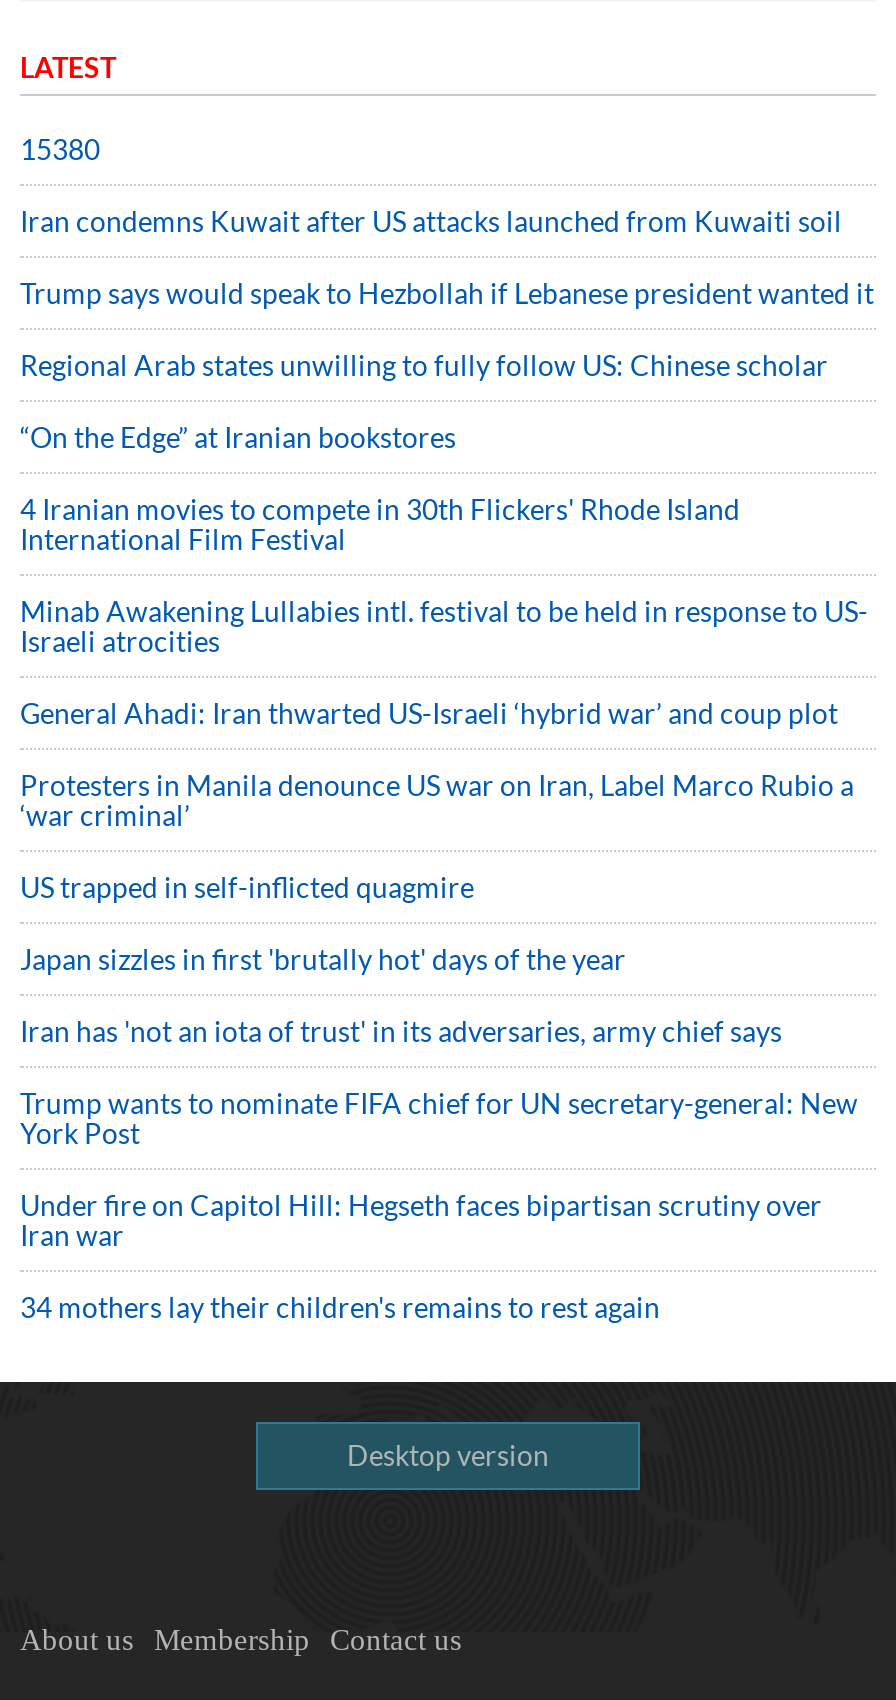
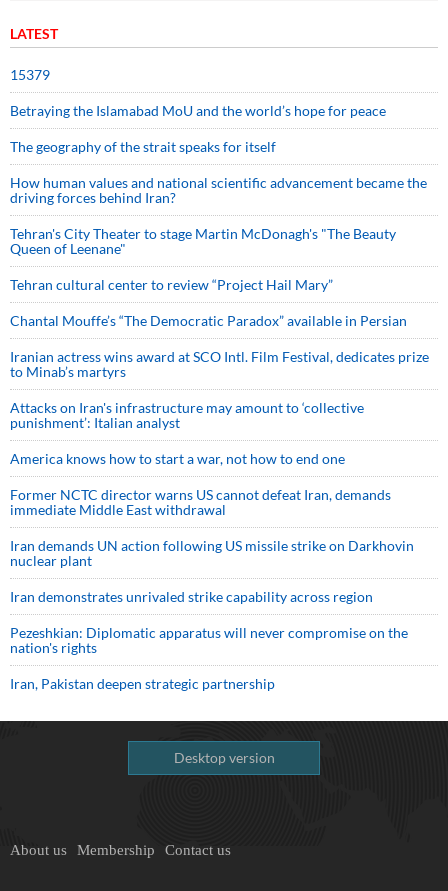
- 15380
+ 15379

- Iran condemns Kuwait after US attacks launched from Kuwaiti soil
+ Betraying the Islamabad MoU and the world’s hope for peace

- Trump says would speak to Hezbollah if Lebanese president wanted it
+ The geography of the strait speaks for itself

- Regional Arab states unwilling to fully follow US: Chinese scholar
+ How human values and national scientific advancement became the
+ driving forces behind Iran?

- “On the Edge” at Iranian bookstores
+ Tehran's City Theater to stage Martin McDonagh's "The Beauty
+ Queen of Leenane"

- 4 Iranian movies to compete in 30th Flickers' Rhode Island
- International Film Festival
+ Tehran cultural center to review “Project Hail Mary”

- Minab Awakening Lullabies intl. festival to be held in response to US-
- Israeli atrocities
+ Chantal Mouffe’s “The Democratic Paradox” available in Persian

- General Ahadi: Iran thwarted US-Israeli ‘hybrid war’ and coup plot
+ Iranian actress wins award at SCO Intl. Film Festival, dedicates prize
+ to Minab’s martyrs

- Protesters in Manila denounce US war on Iran, Label Marco Rubio a
- ‘war criminal’
+ Attacks on Iran's infrastructure may amount to ‘collective
+ punishment’: Italian analyst

- US trapped in self-inflicted quagmire
+ America knows how to start a war, not how to end one

- Japan sizzles in first 'brutally hot' days of the year
+ Former NCTC director warns US cannot defeat Iran, demands
+ immediate Middle East withdrawal

- Iran has 'not an iota of trust' in its adversaries, army chief says
+ Iran demands UN action following US missile strike on Darkhovin
+ nuclear plant

- Trump wants to nominate FIFA chief for UN secretary-general: New
- York Post
+ Iran demonstrates unrivaled strike capability across region

- Under fire on Capitol Hill: Hegseth faces bipartisan scrutiny over
- Iran war
+ Pezeshkian: Diplomatic apparatus will never compromise on the
+ nation's rights

- 34 mothers lay their children's remains to rest again
+ Iran, Pakistan deepen strategic partnership
